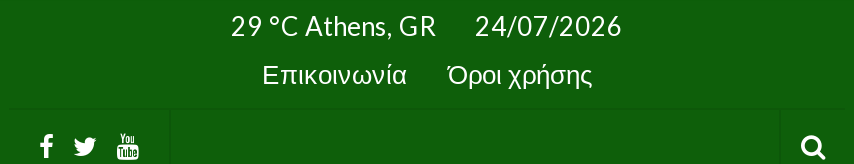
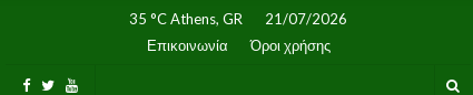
- 29 °C Athens, GR
+ 35 °C Athens, GR

- 24/07/2026
+ 21/07/2026
